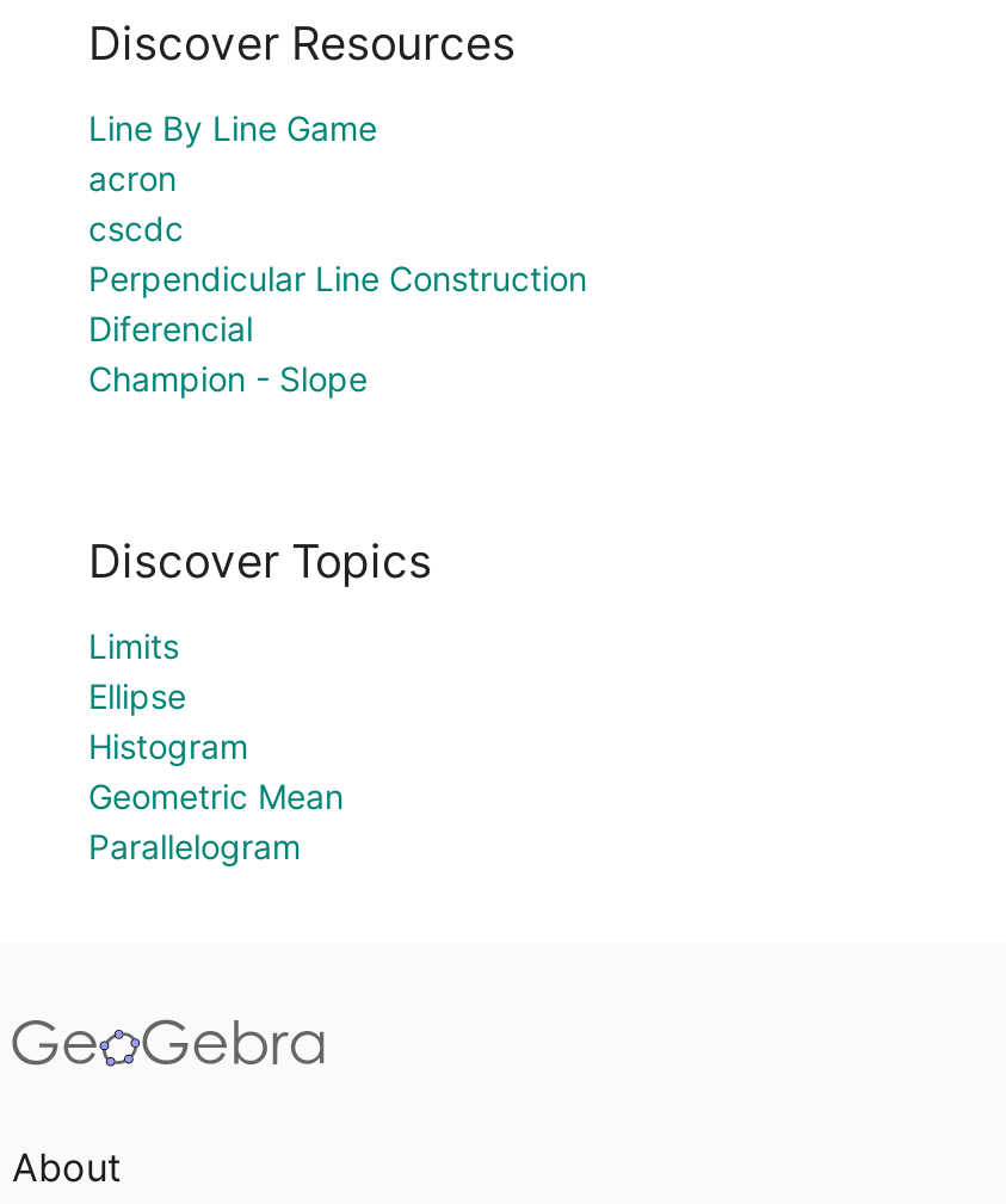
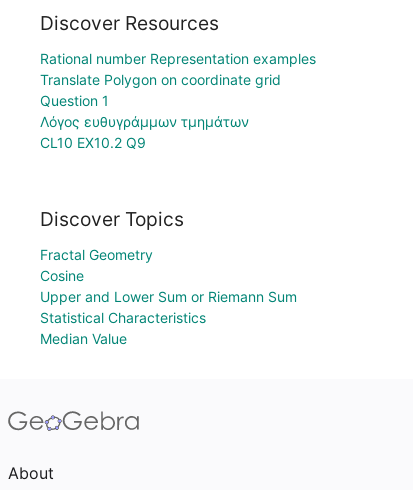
- Line By Line Game
- acron
- cscdc
- Perpendicular Line Construction
- Diferencial
- Champion - Slope
+ Rational number Representation examples
+ Translate Polygon on coordinate grid
+ Question 1
+ Λόγος ευθυγράμμων τμημάτων
+ CL10 EX10.2 Q9

- Limits
- Ellipse
- Histogram
- Geometric Mean
- Parallelogram
+ Fractal Geometry
+ Cosine
+ Upper and Lower Sum or Riemann Sum
+ Statistical Characteristics
+ Median Value
